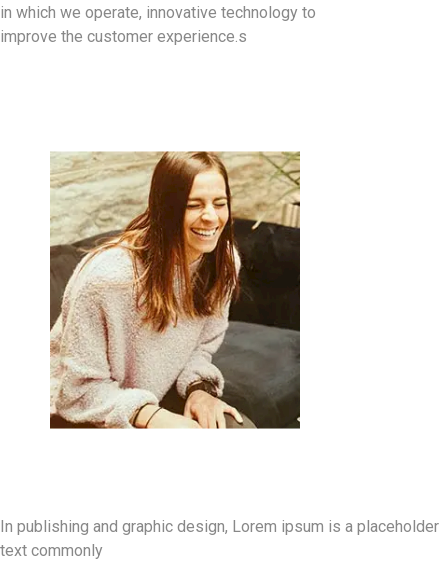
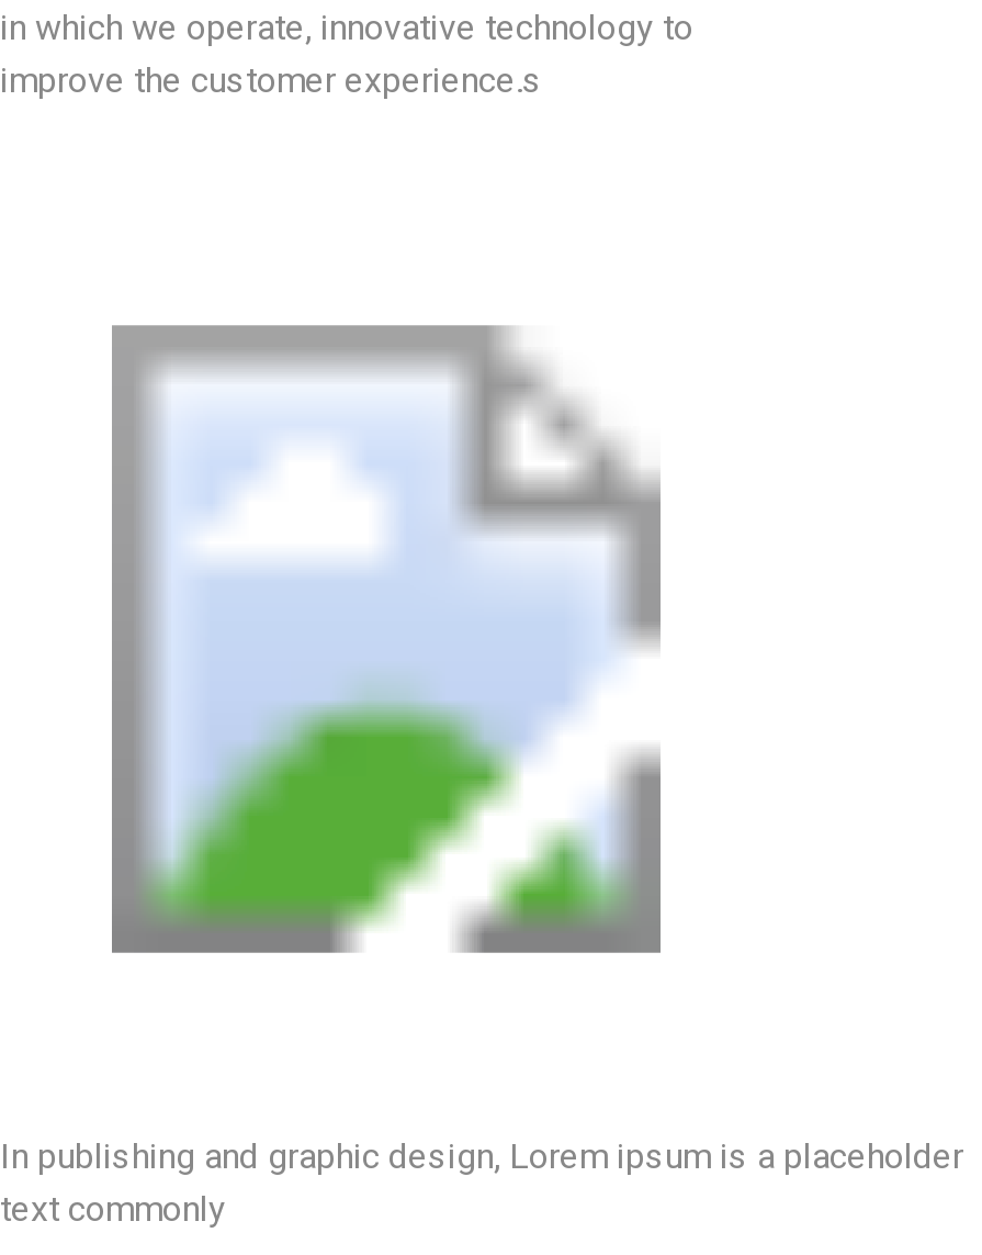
- [image]
+ [image]
